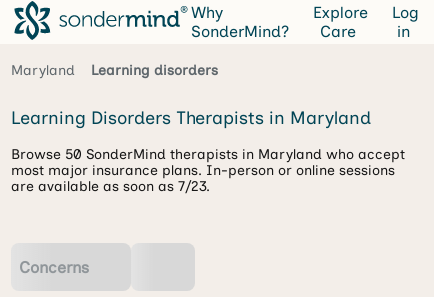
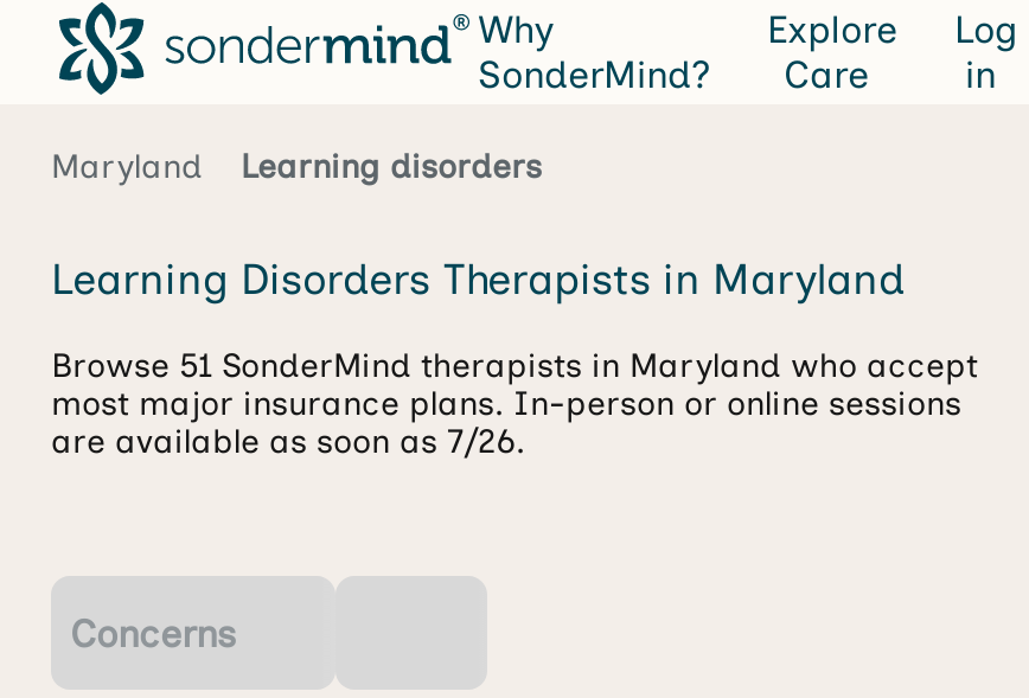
- Browse 50 SonderMind therapists in Maryland who accept
+ Browse 51 SonderMind therapists in Maryland who accept

- are available as soon as 7/23.
+ are available as soon as 7/26.
